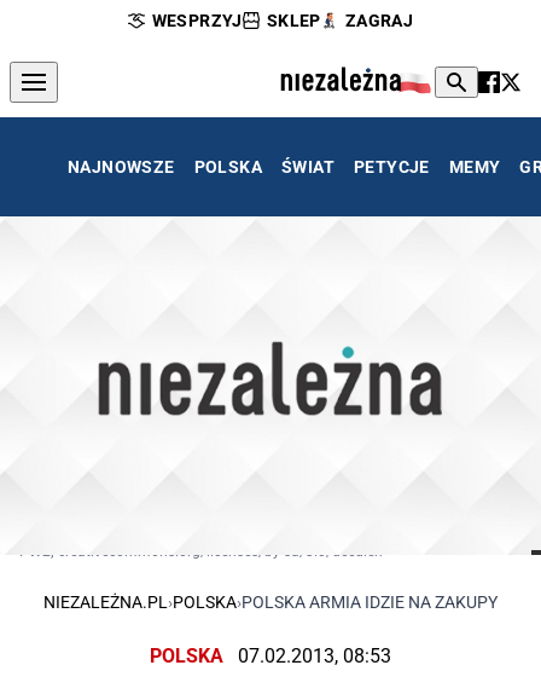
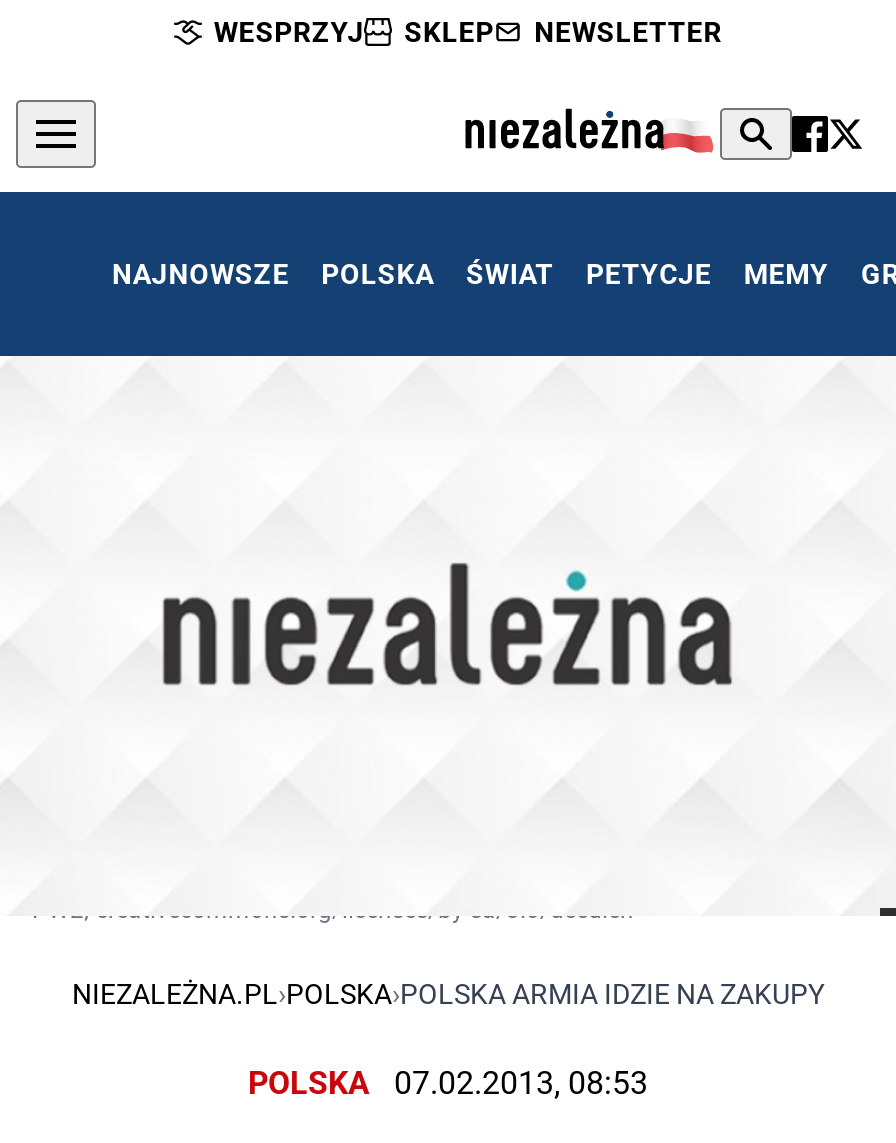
- ZAGRAJ
+ NEWSLETTER
